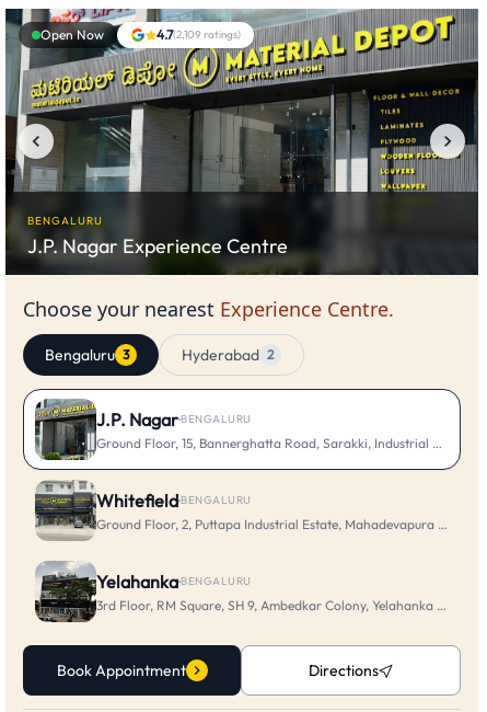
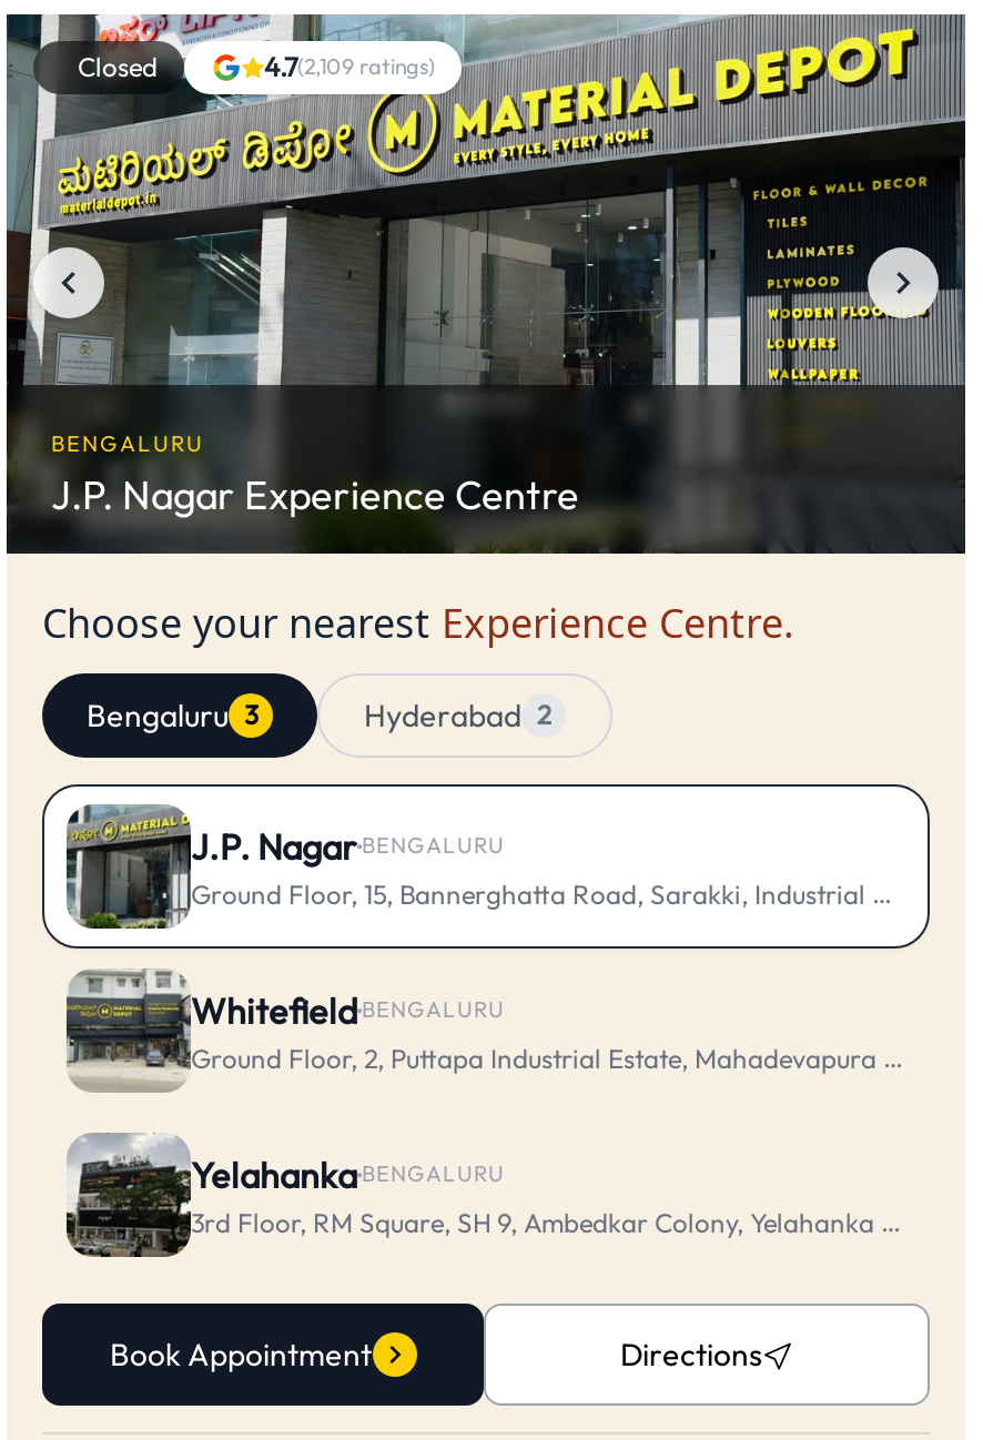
- Open Now
+ Closed
